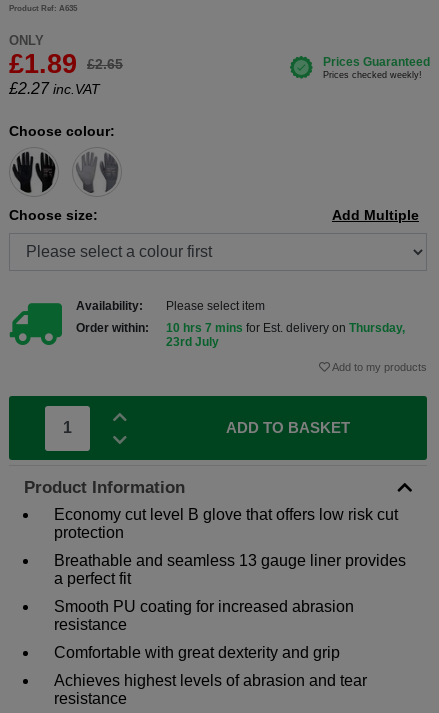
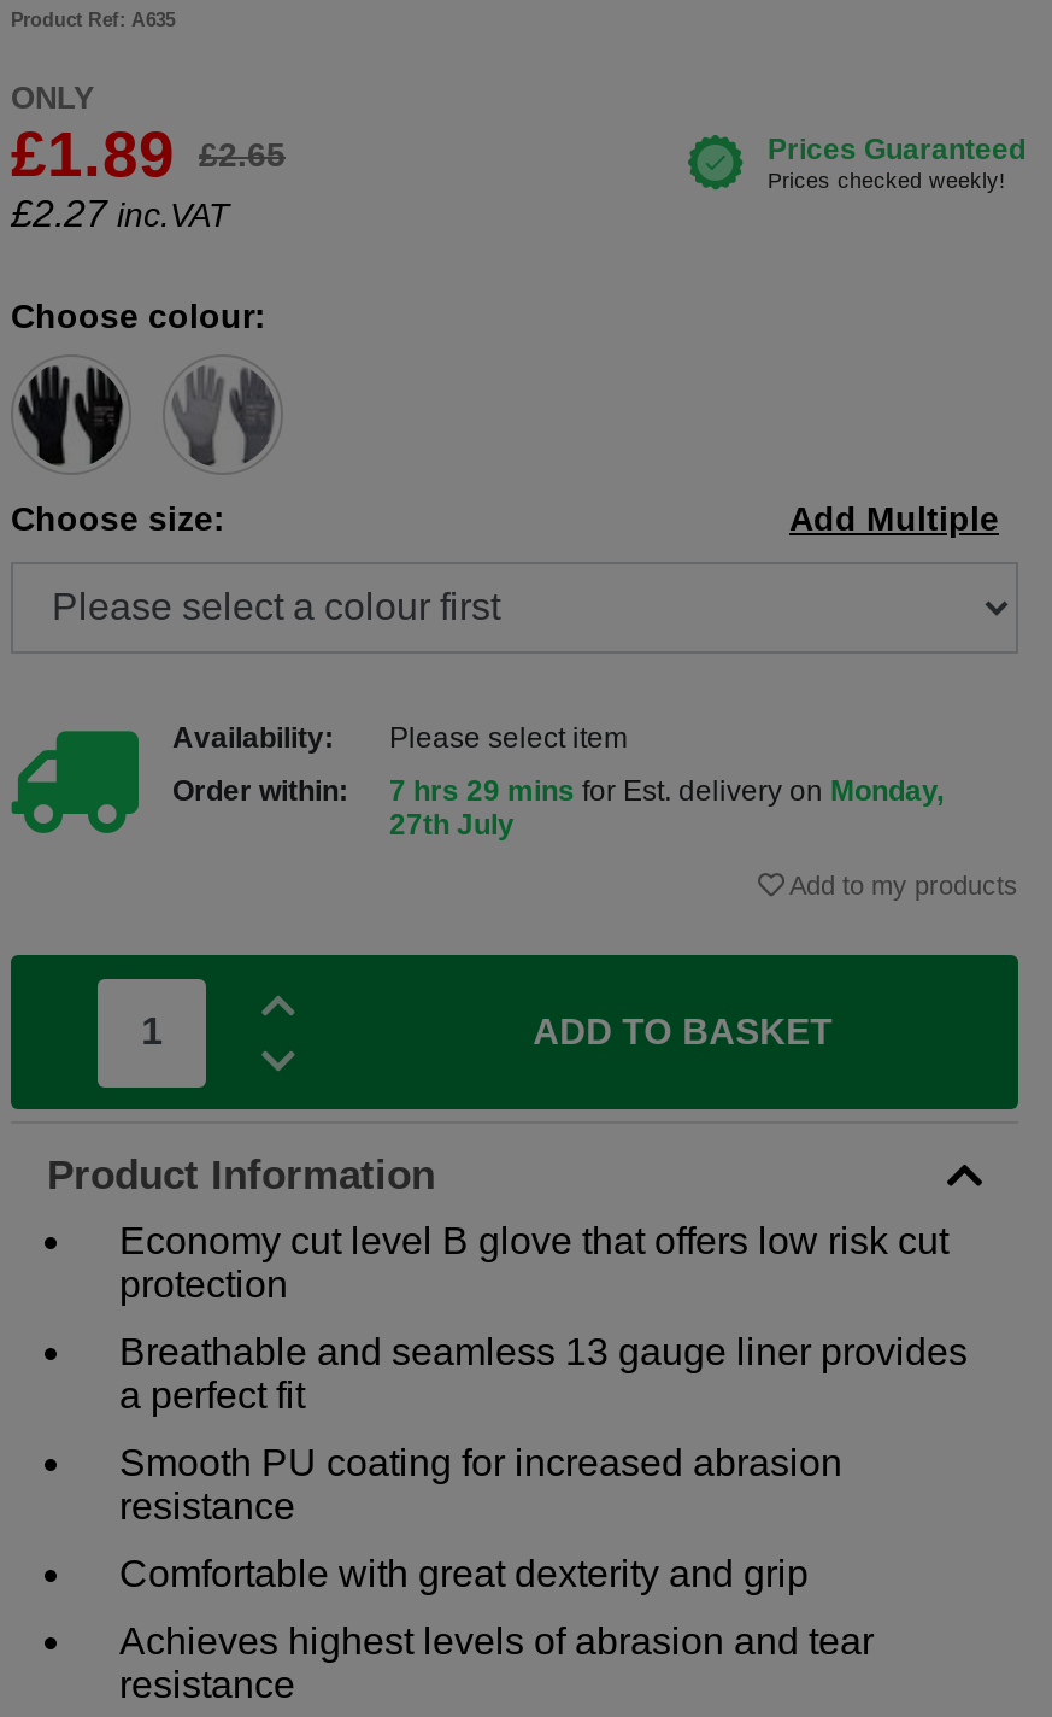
- 10 hrs 7 mins for Est. delivery on Thursday,
+ 7 hrs 29 mins for Est. delivery on Monday,

- 23rd July
+ 27th July
